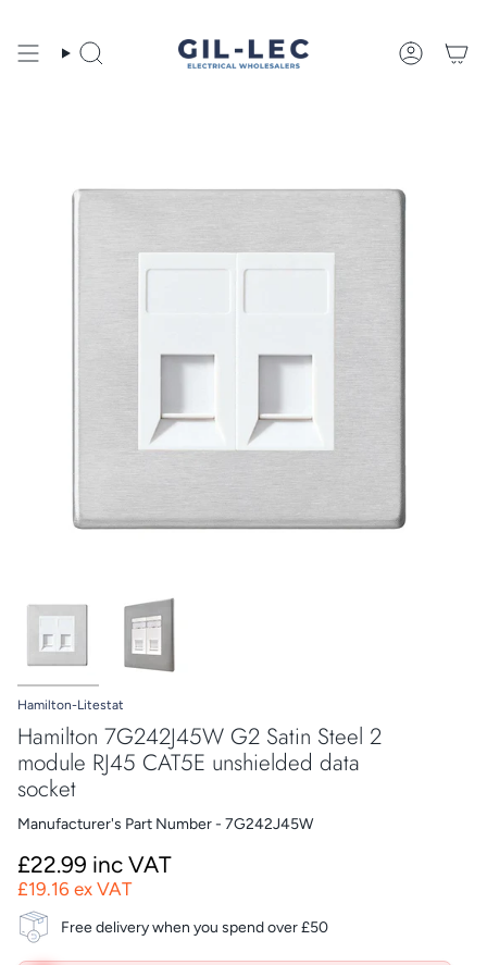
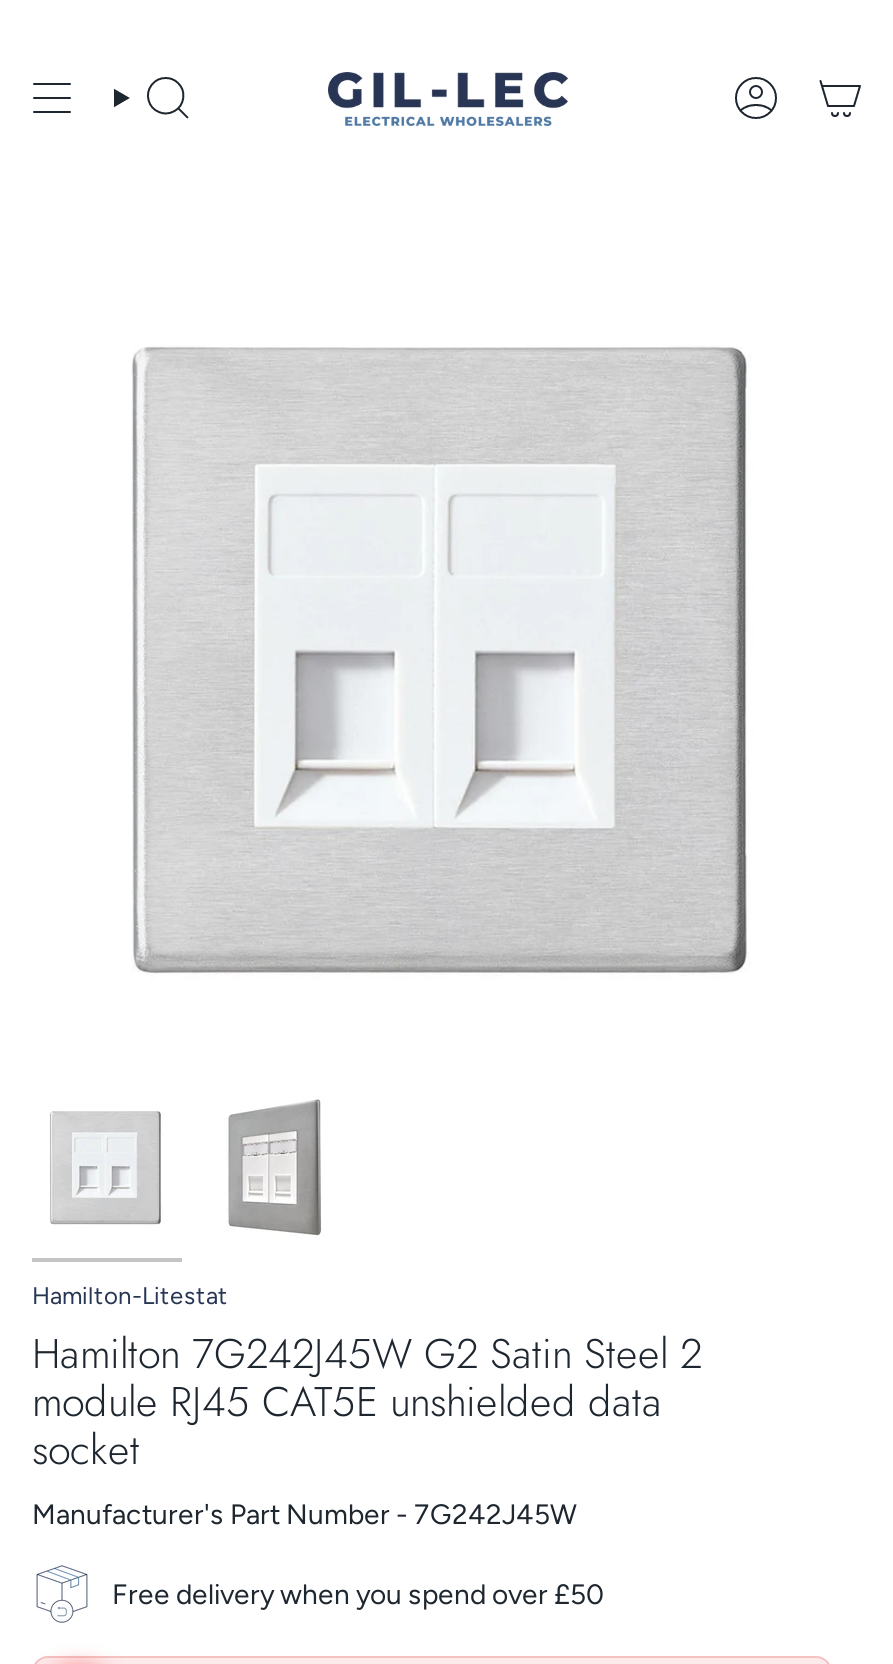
- £22.99 inc VAT
- £19.16 ex VAT
